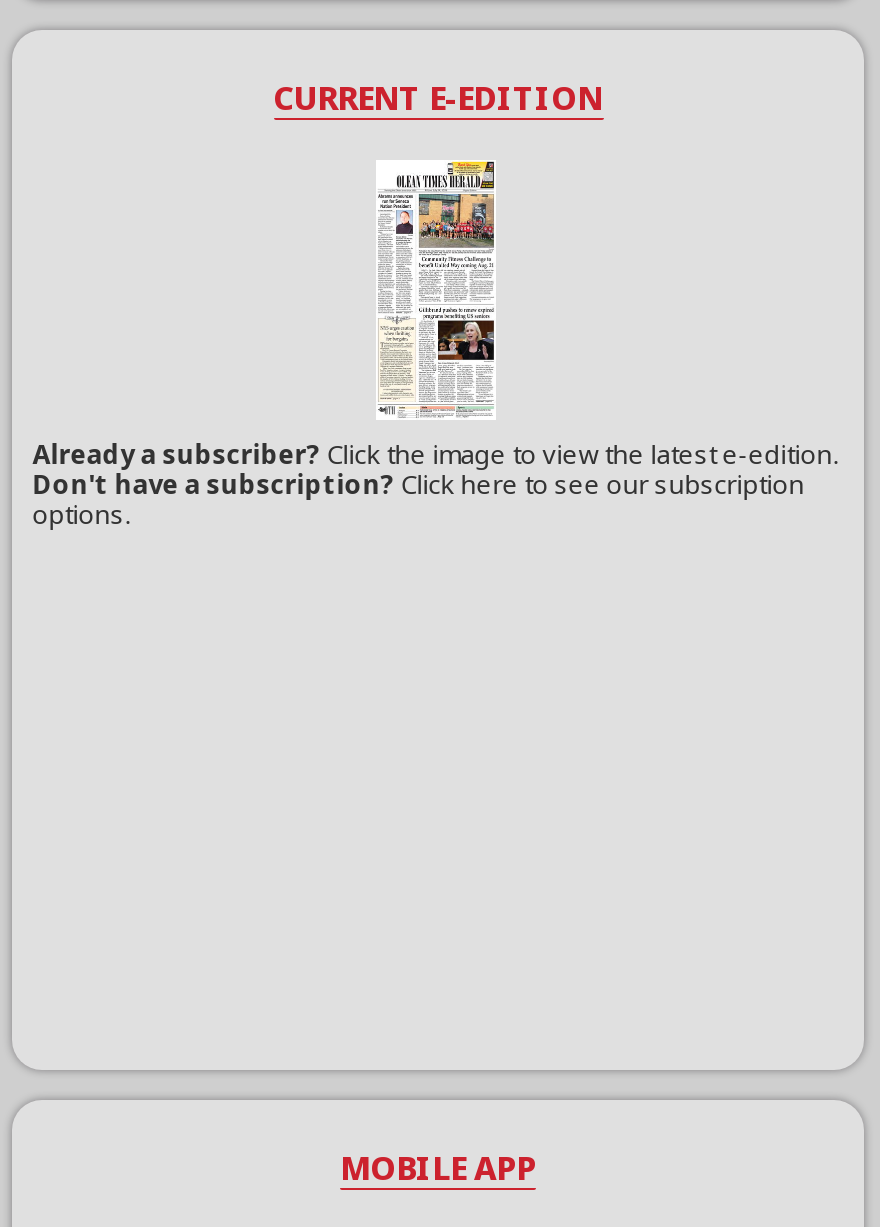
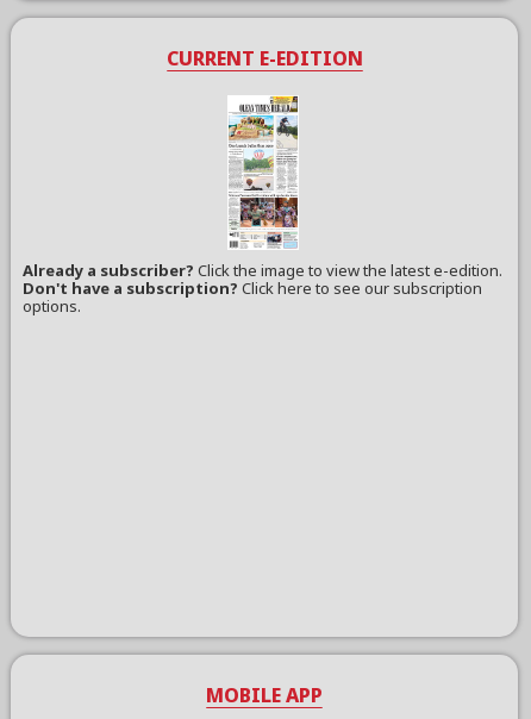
- [image]
+ [image]
